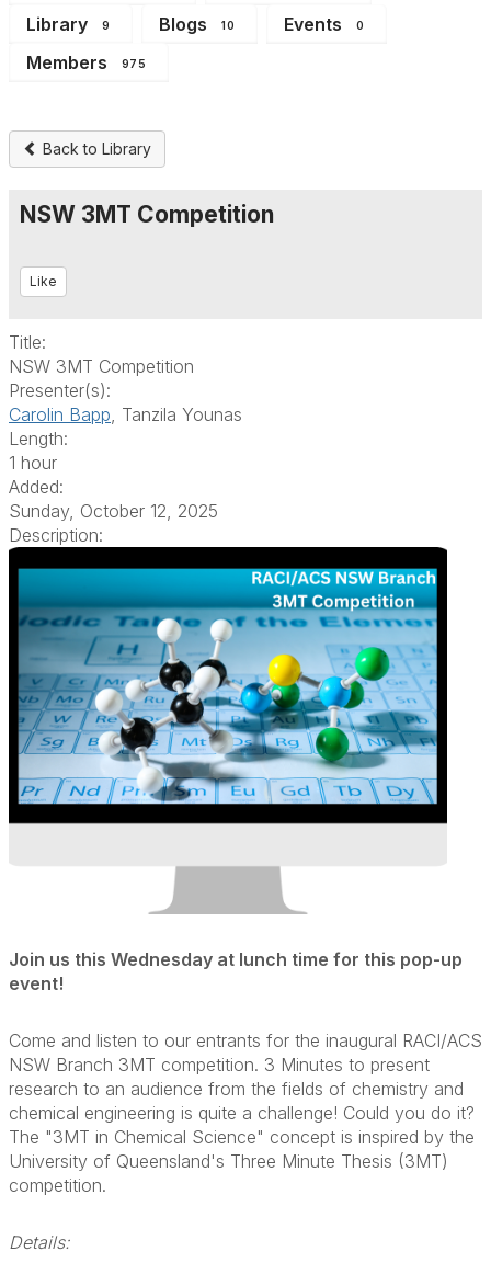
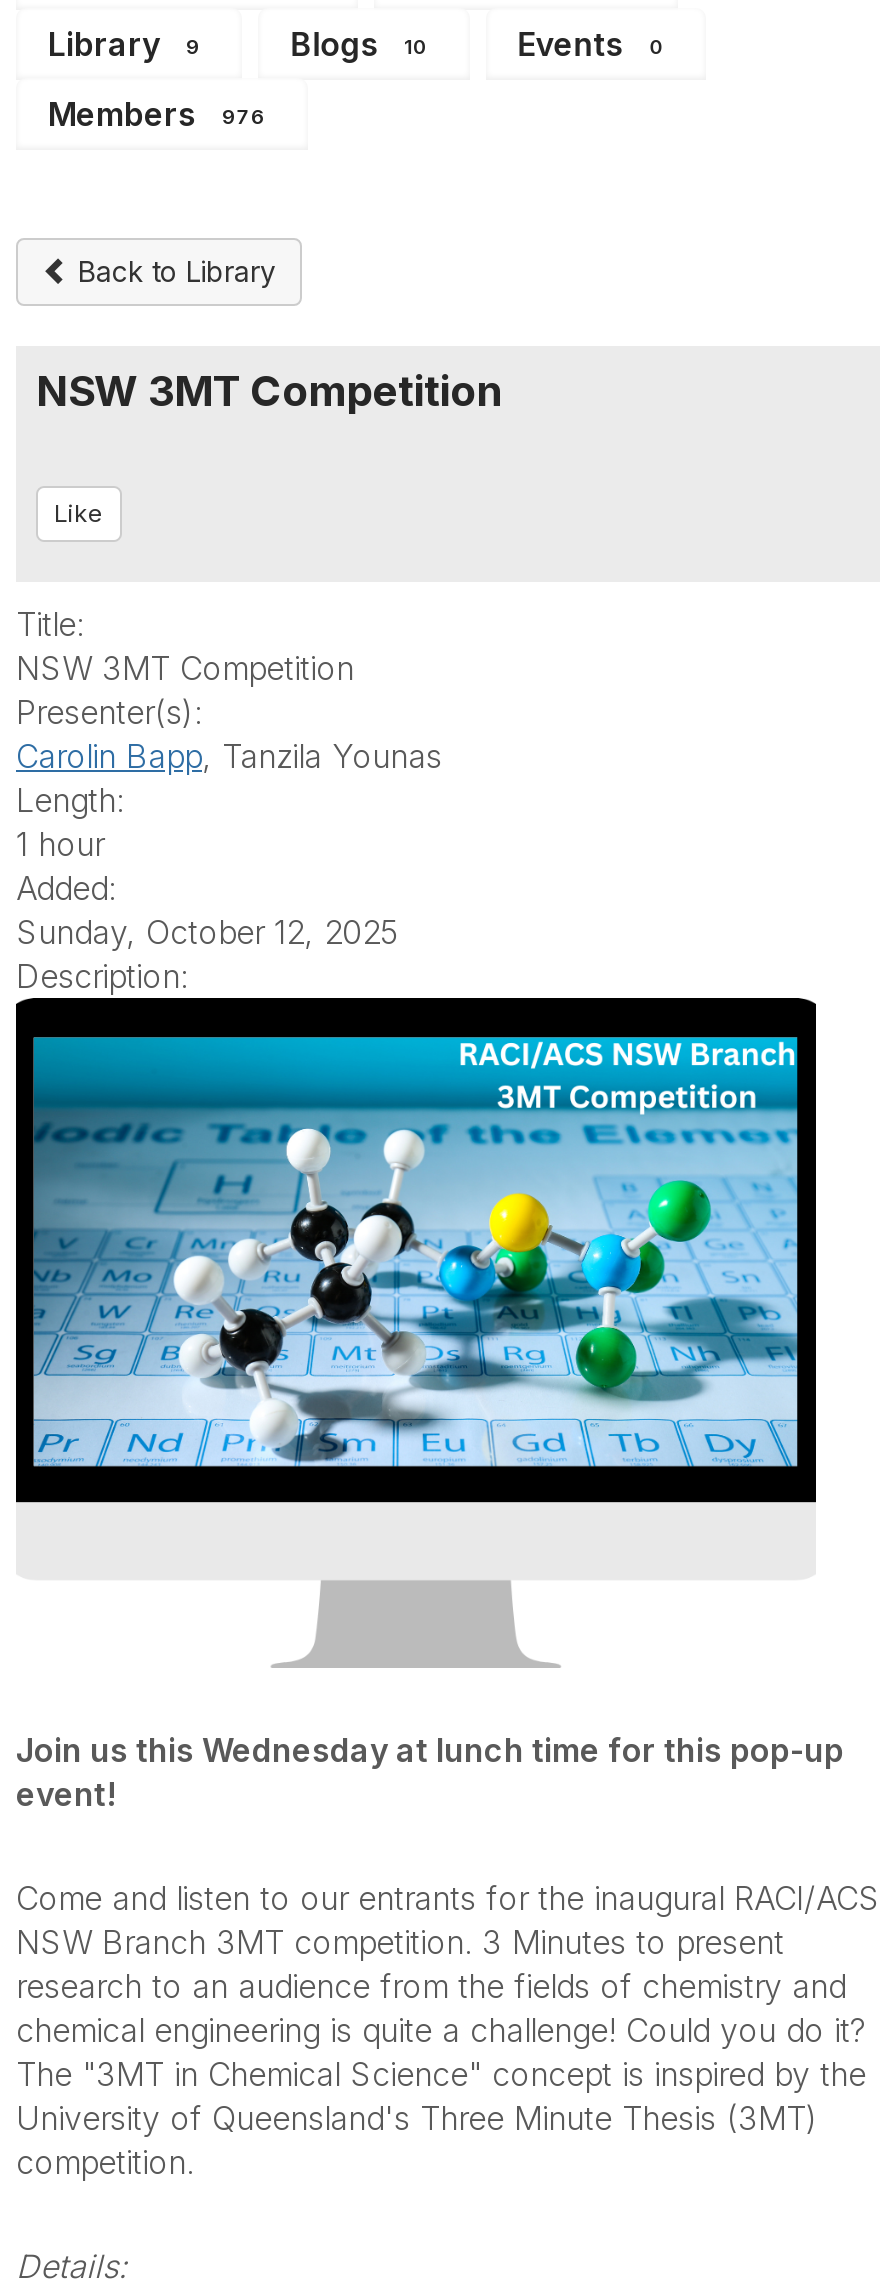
- Members 975
+ Members 976
